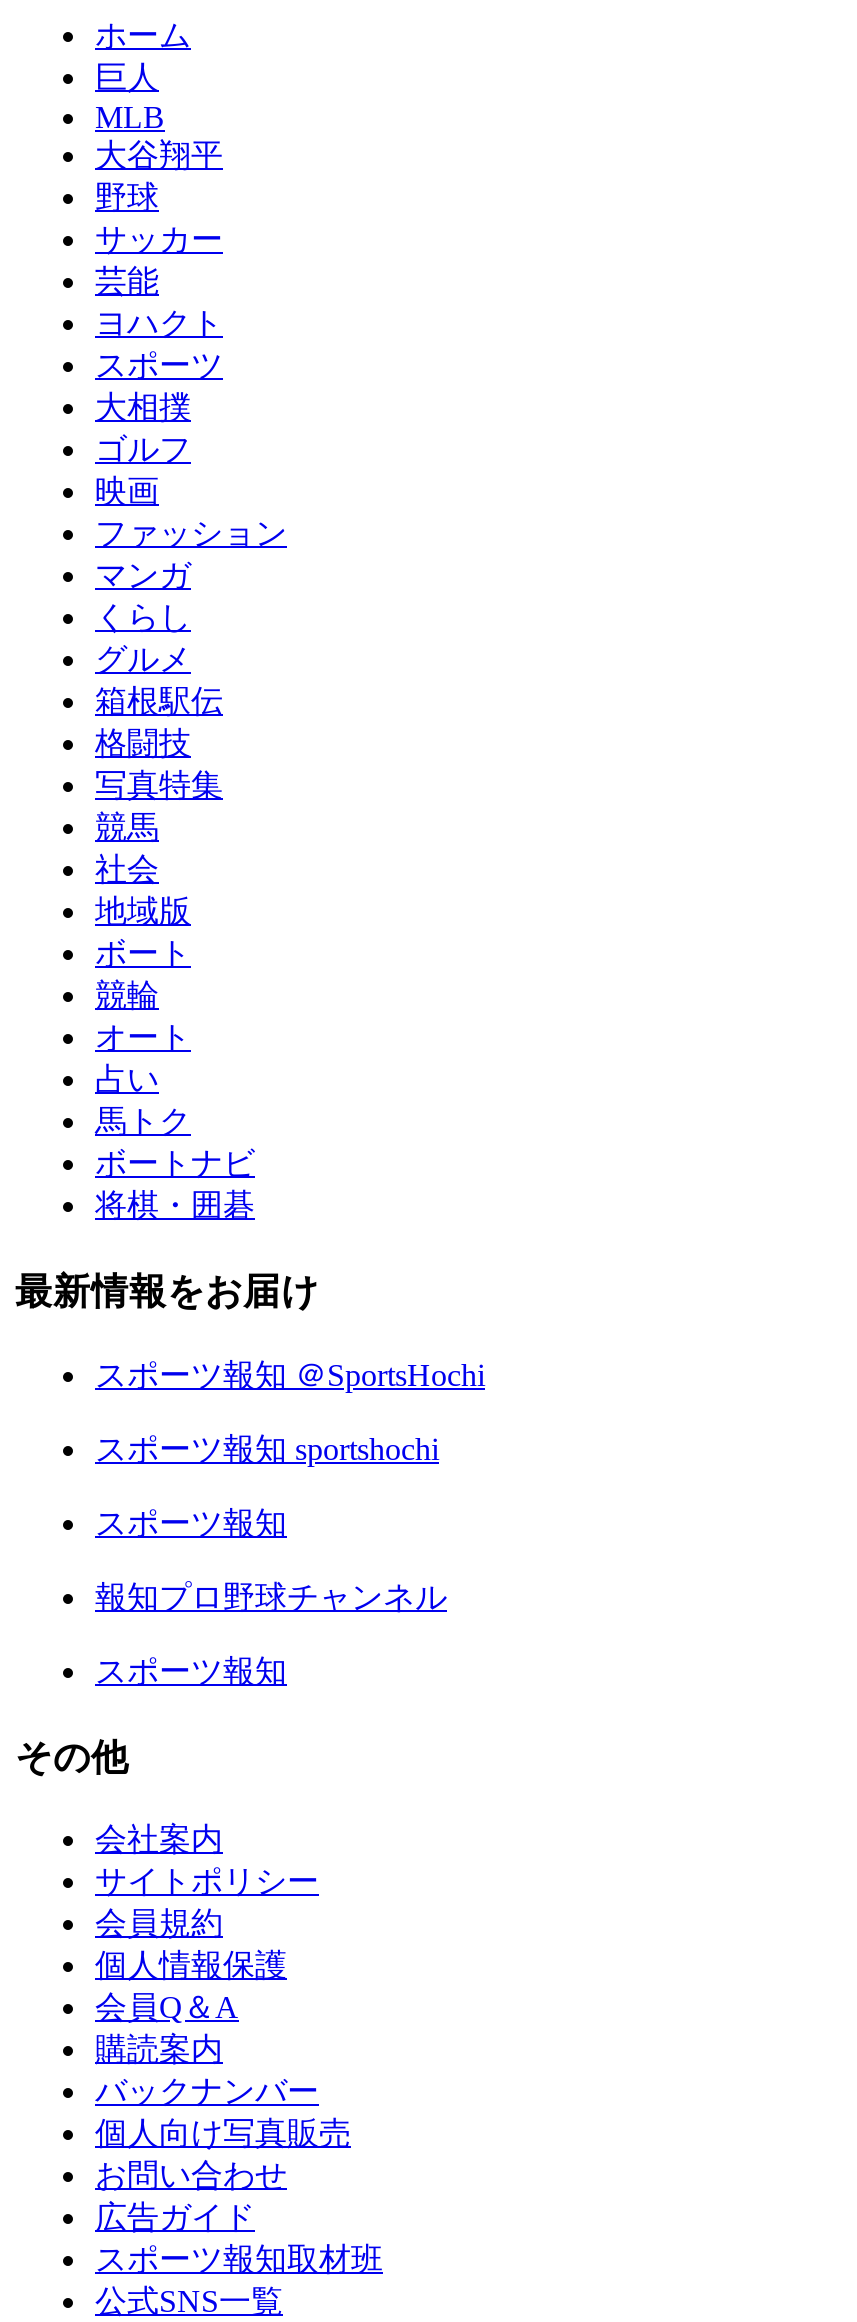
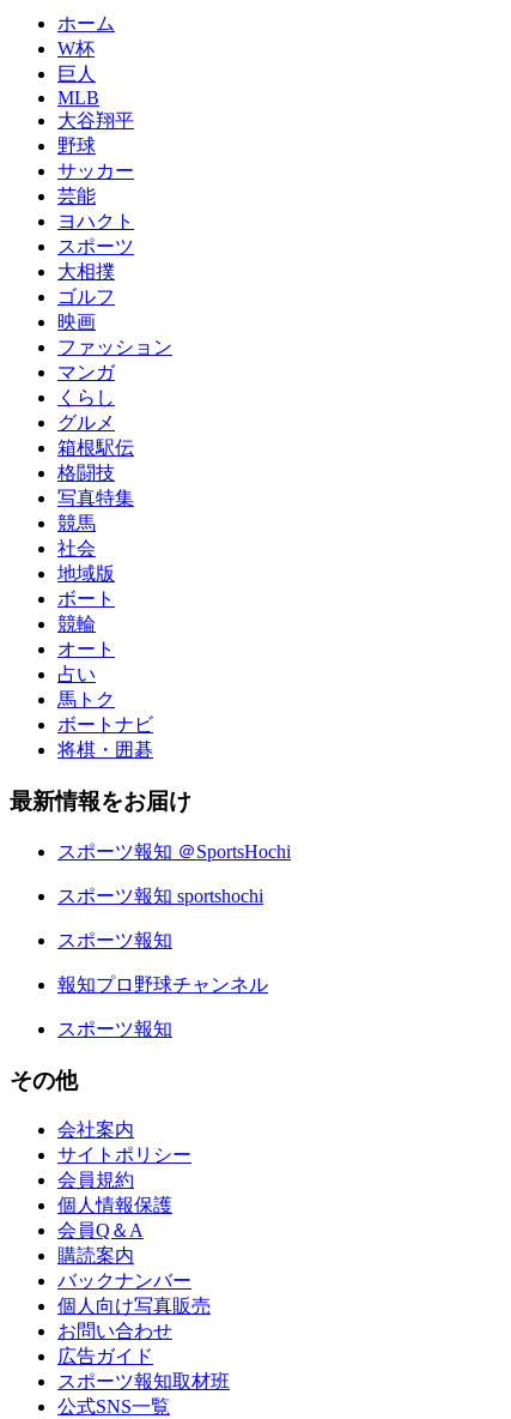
+ W杯
